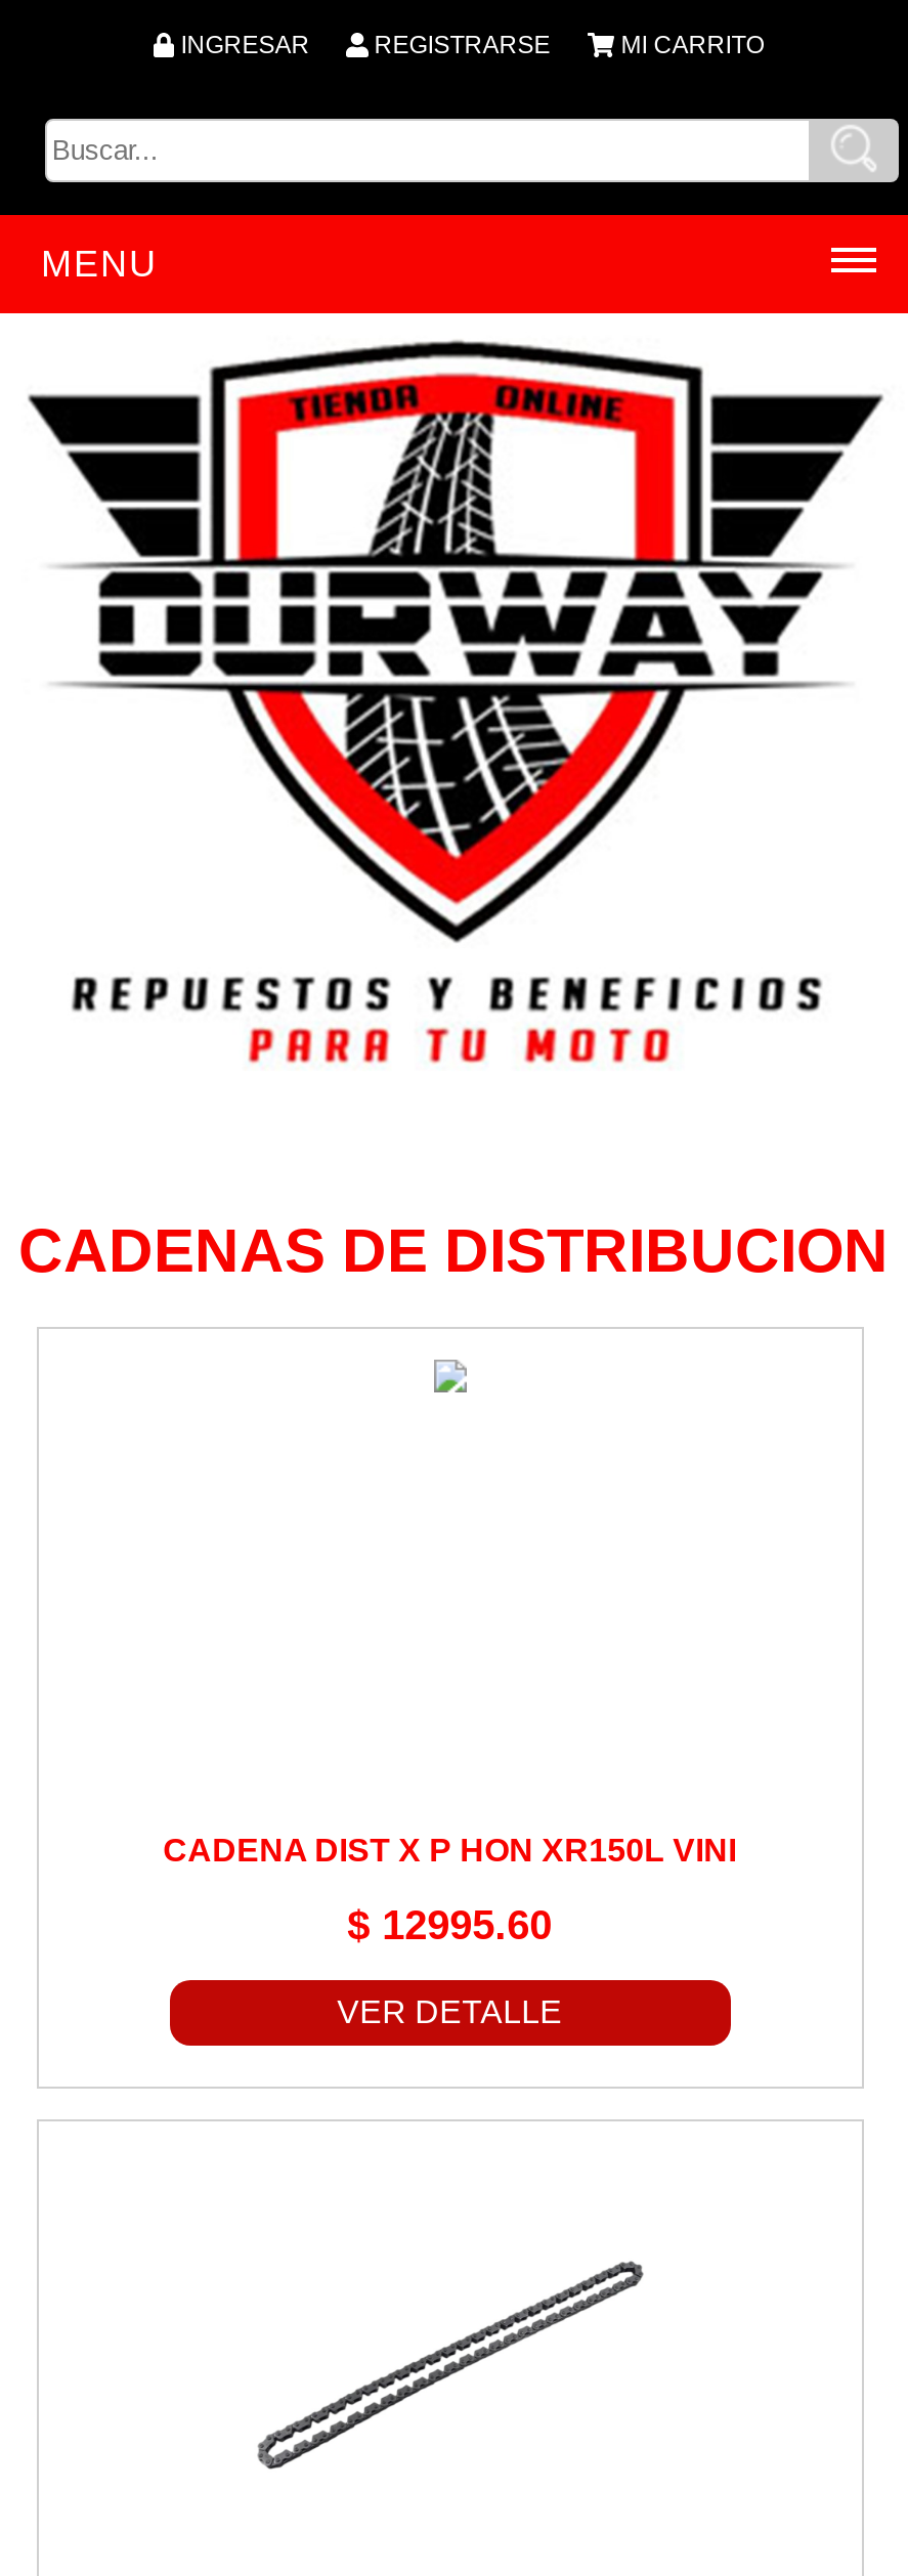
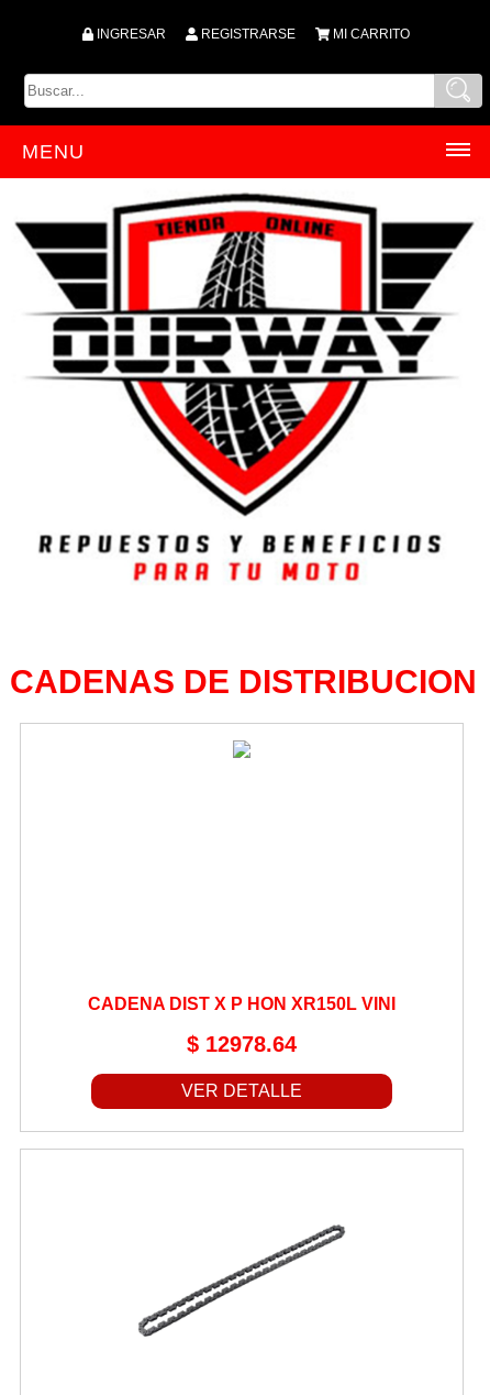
- $ 12995.60
+ $ 12978.64
